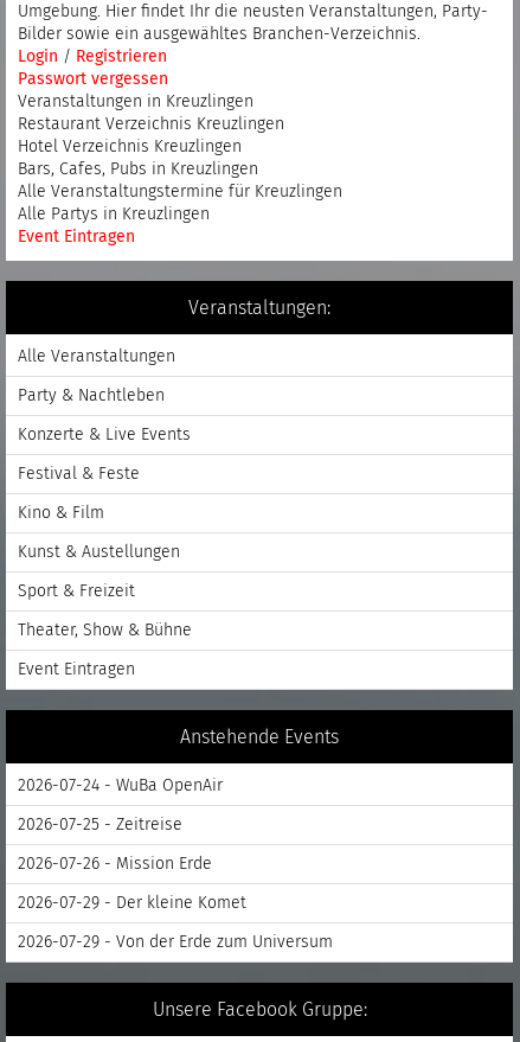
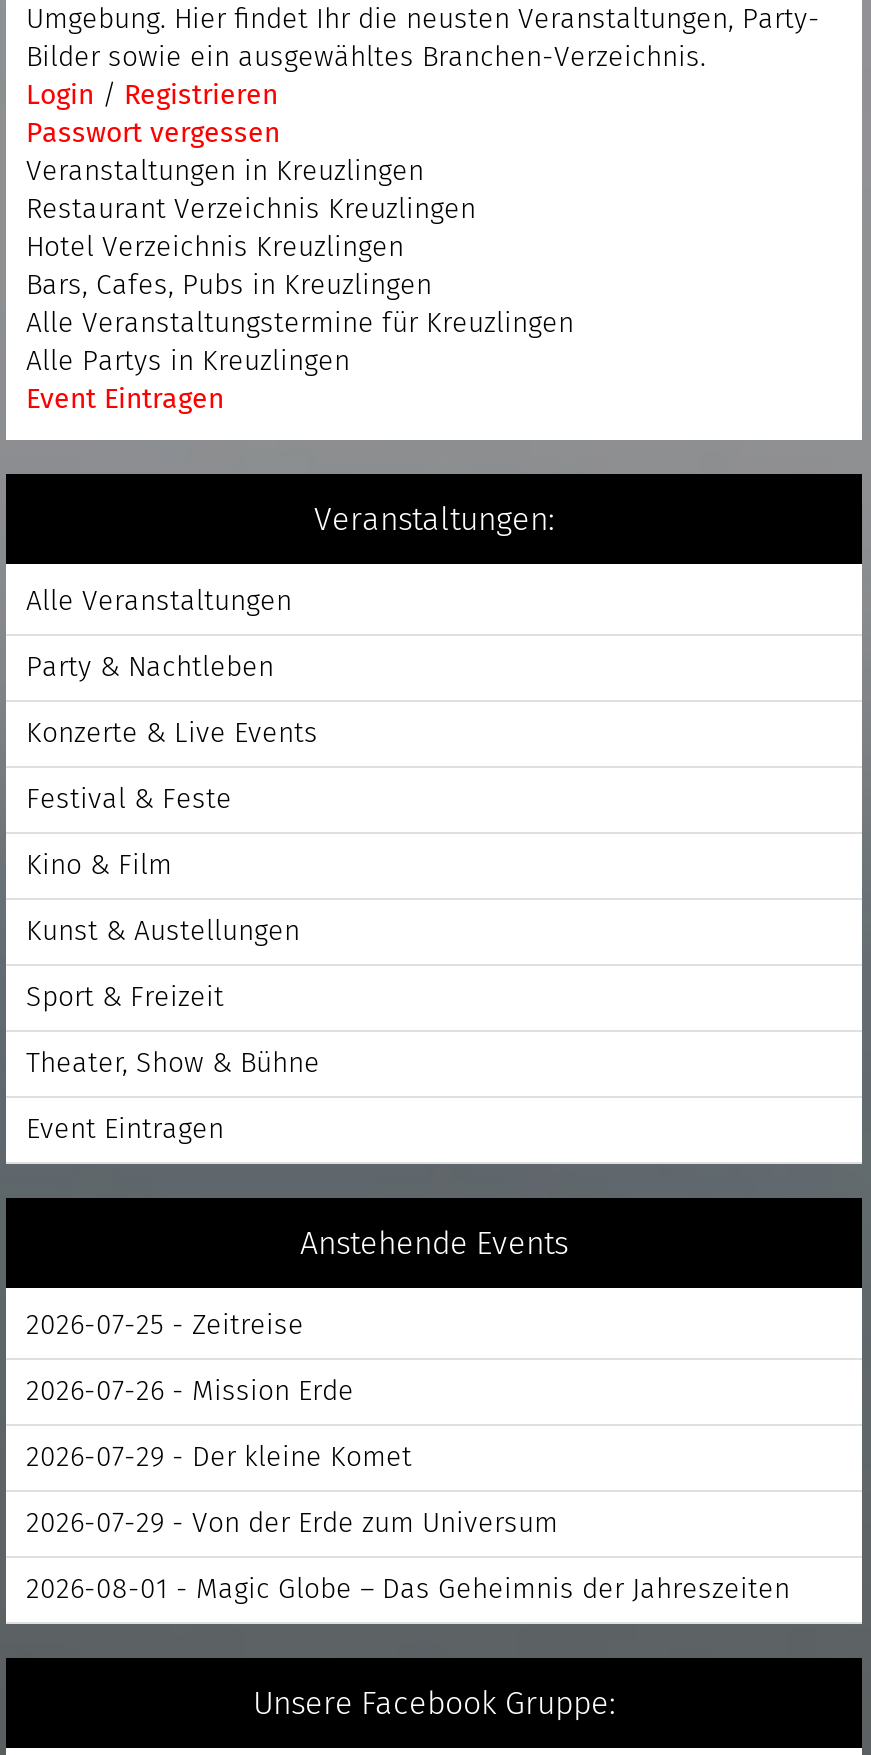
- 2026-07-24 - WuBa OpenAir

moved up: 2026-07-25 - Zeitreise | 2026-07-26 - Mission Erde | 2026-07-29 - Der kleine Komet | 2026-07-29 - Von der Erde zum Universum

+ 2026-08-01 - Magic Globe – Das Geheimnis der Jahreszeiten
